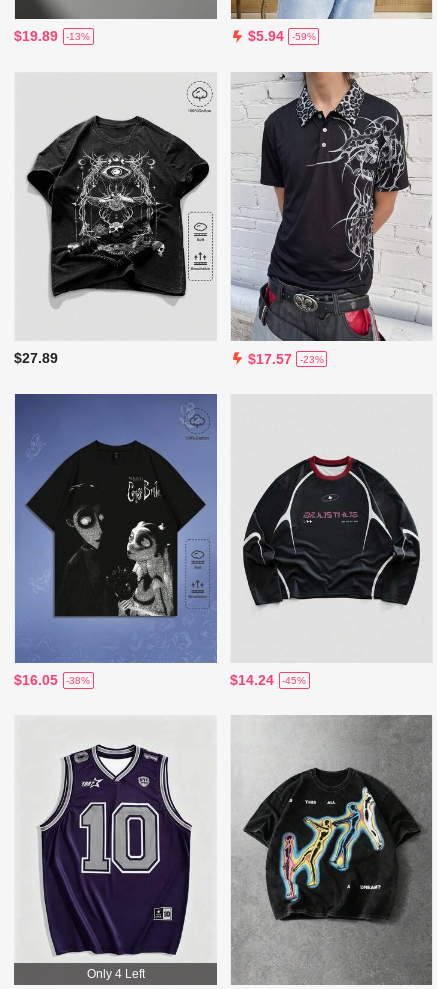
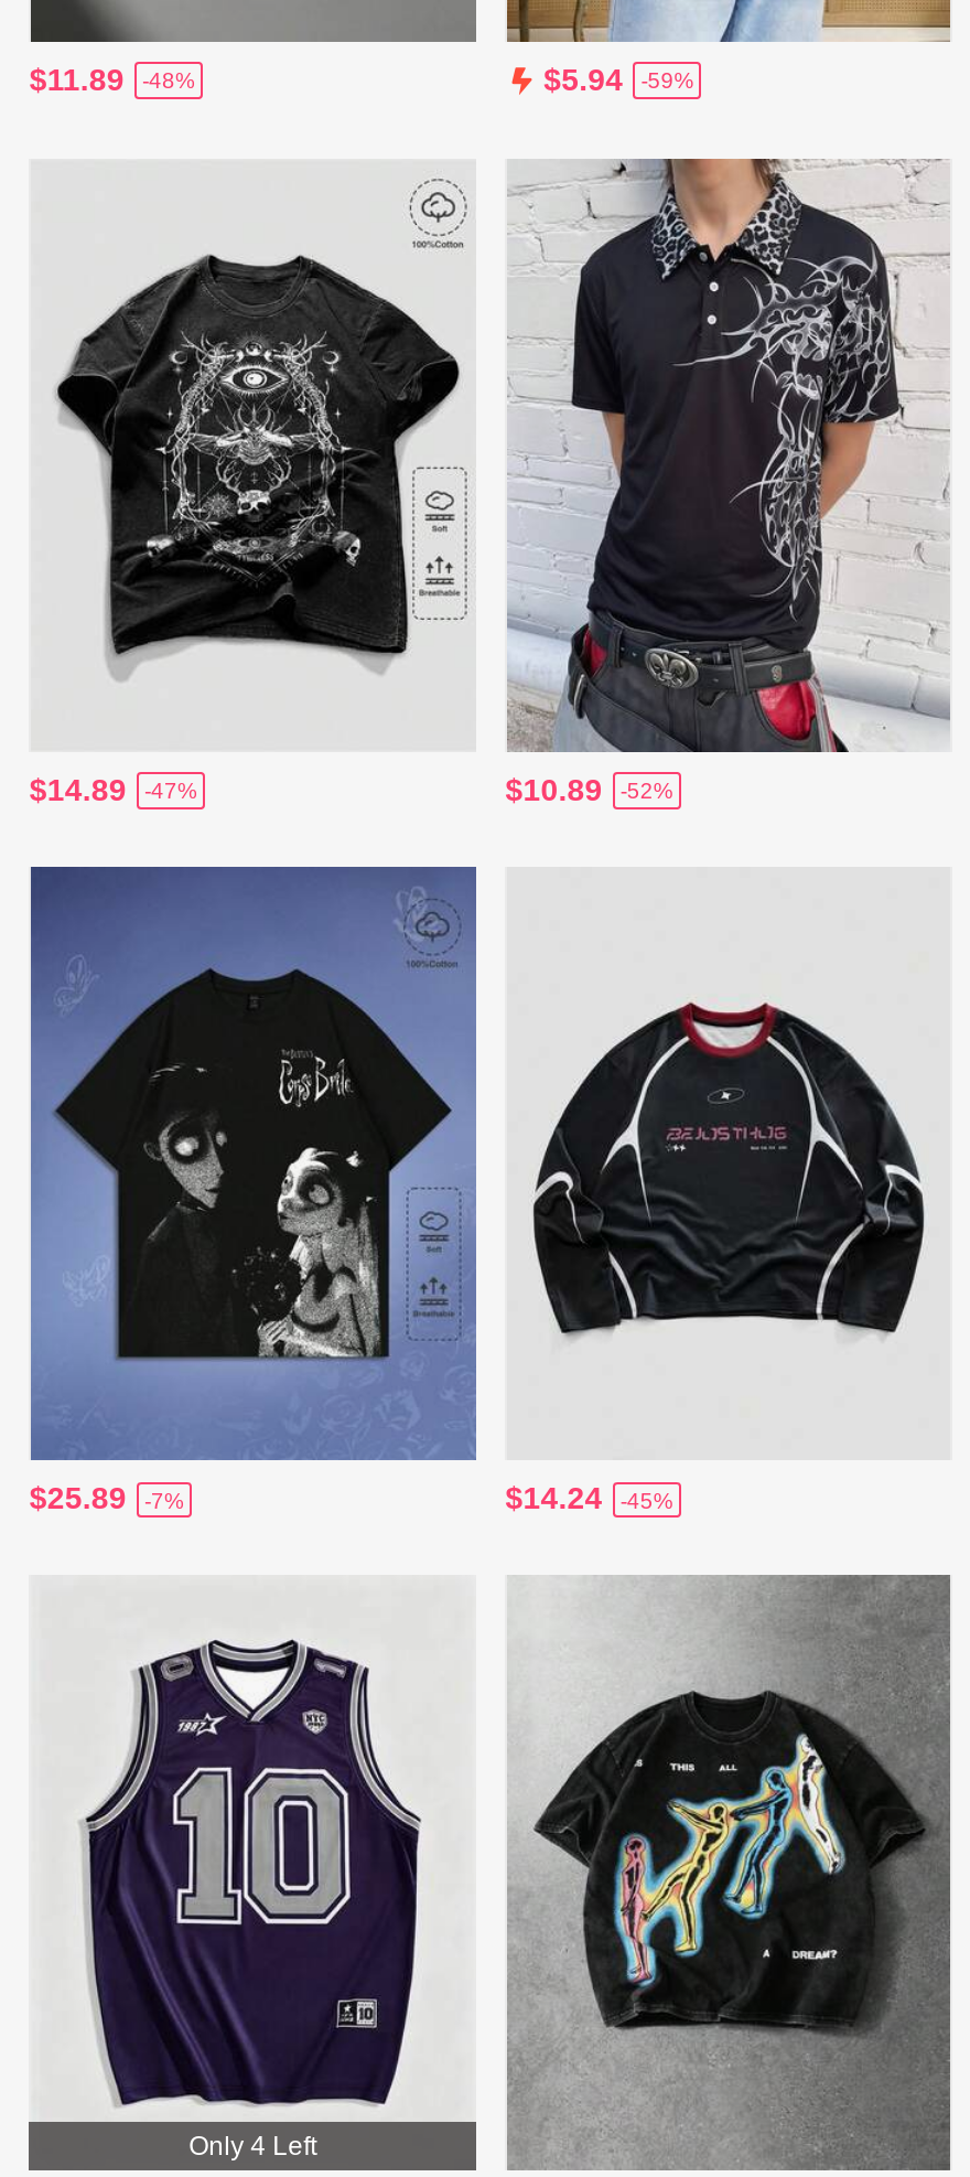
- $19.89
+ $11.89

- -13%
+ -48%

- $27.89
- $17.57
- -23%
+ $14.89
+ -47%
+ $10.89
+ -52%

- $16.05
- -38%
+ $25.89
+ -7%
